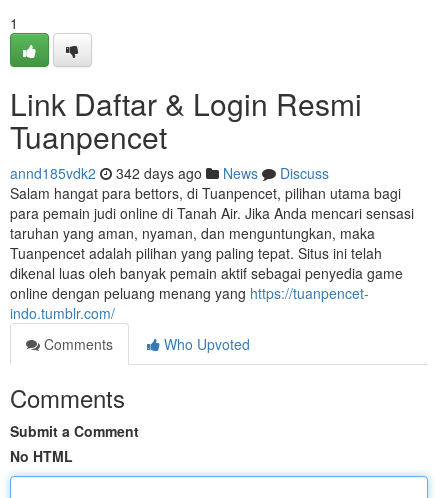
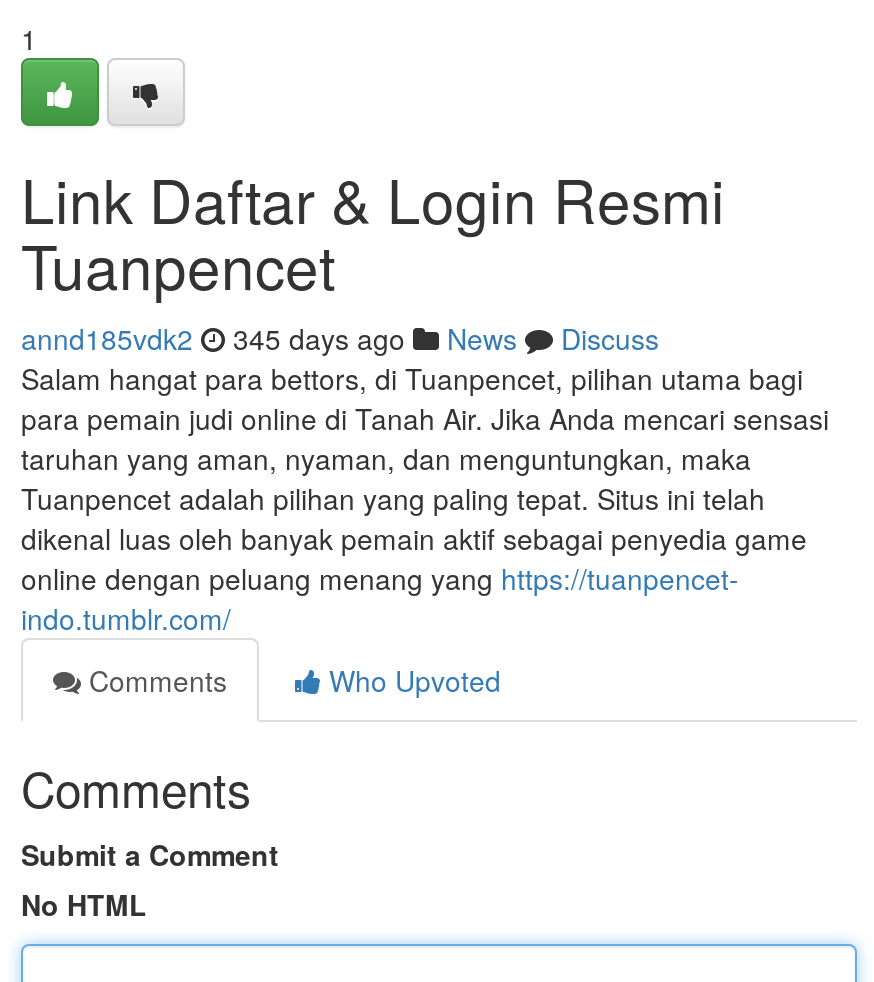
- annd185vdk2 342 days ago News Discuss
+ annd185vdk2 345 days ago News Discuss
